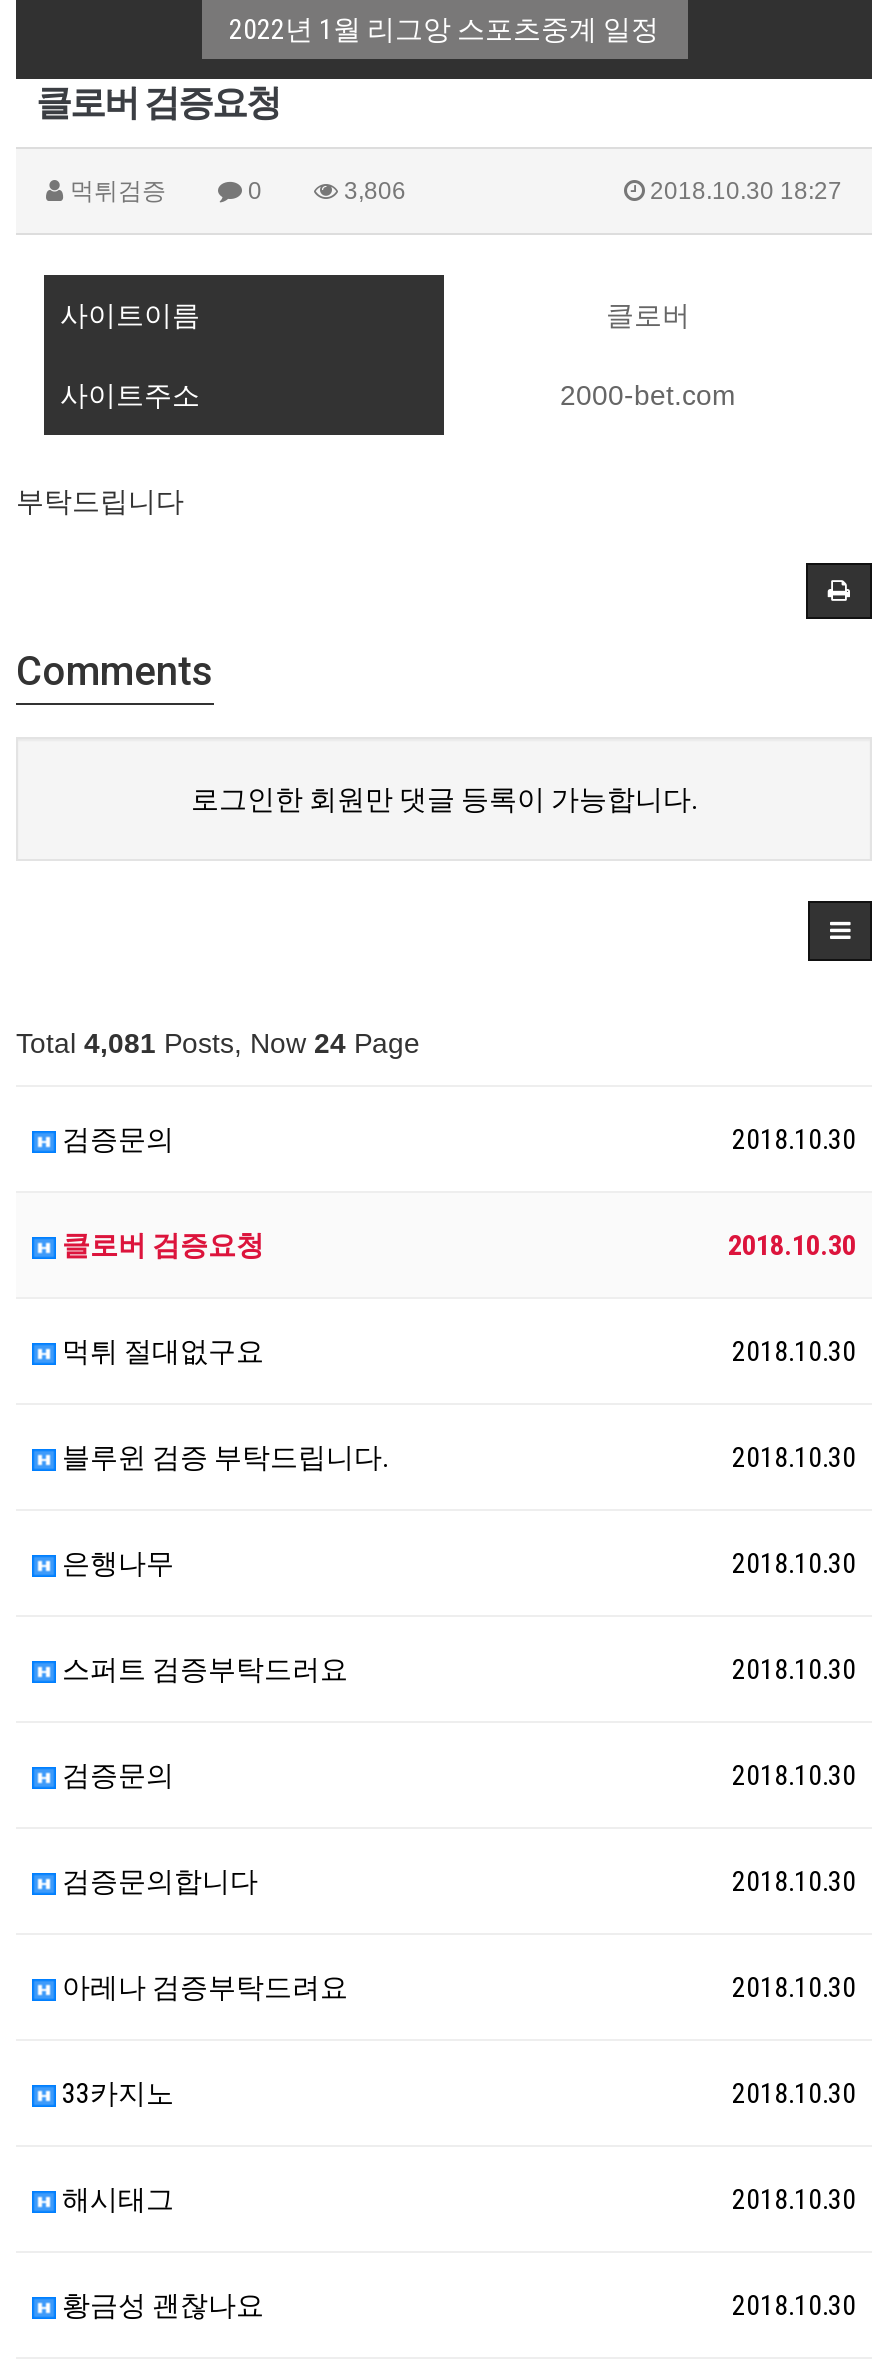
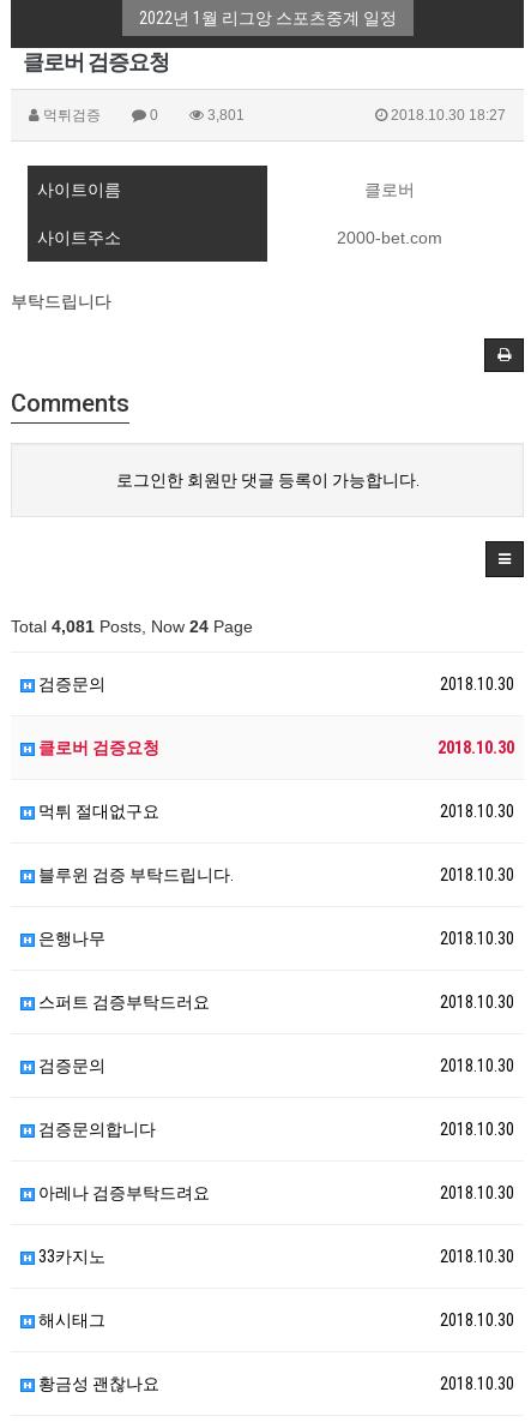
- 3,806
+ 3,801
